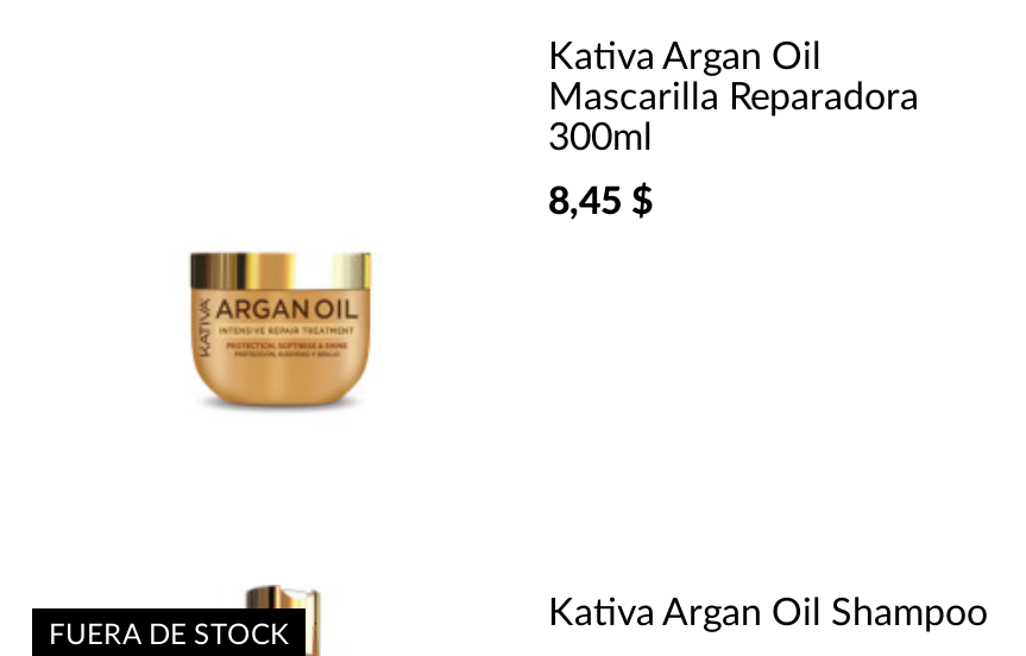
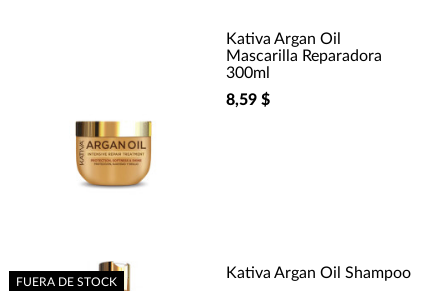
- 8,45 $
+ 8,59 $
